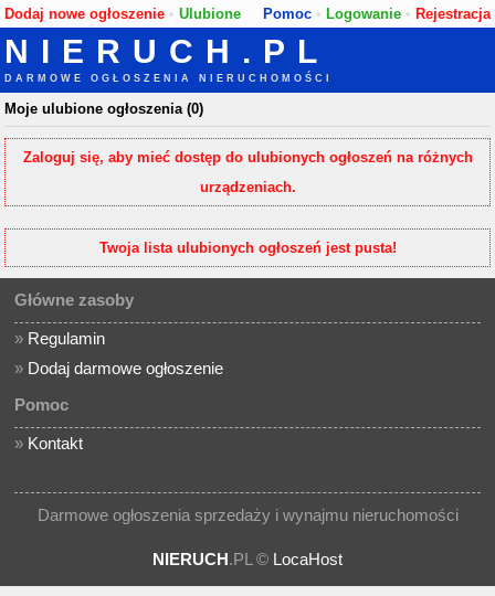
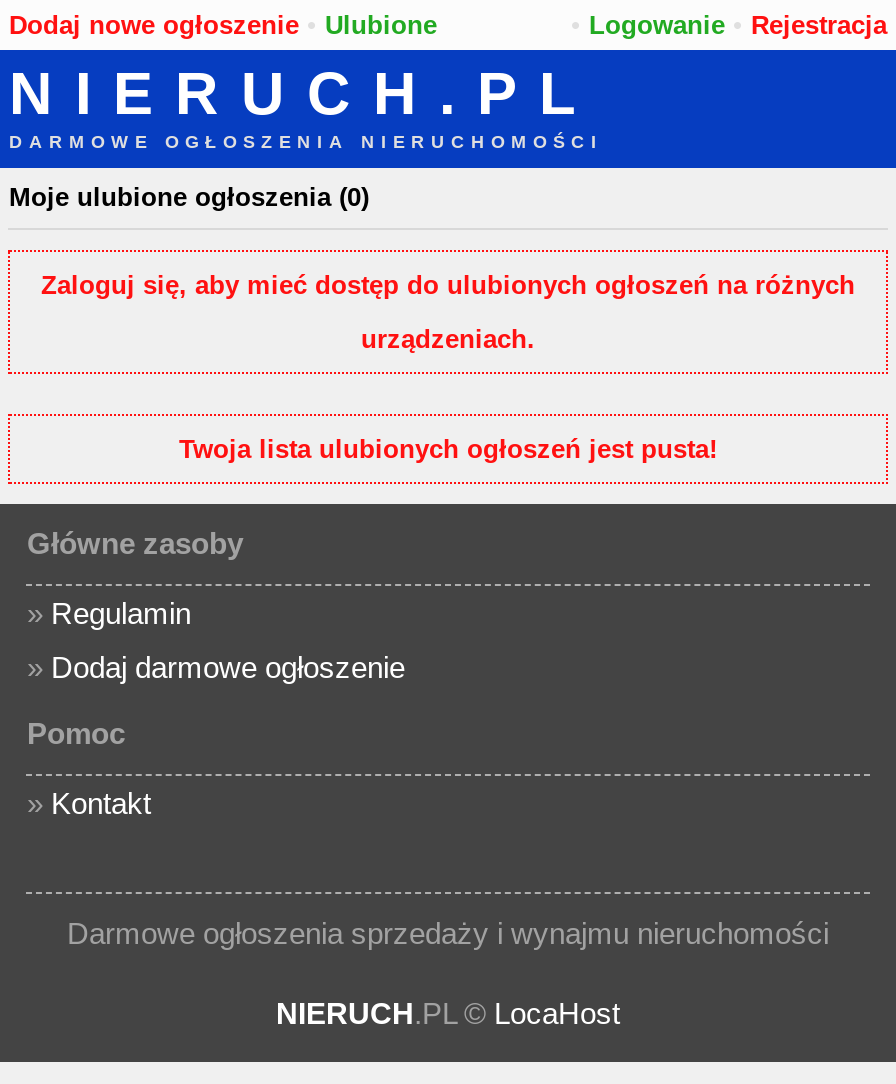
- Pomoc • Logowanie • Rejestracja
+ • Logowanie • Rejestracja
